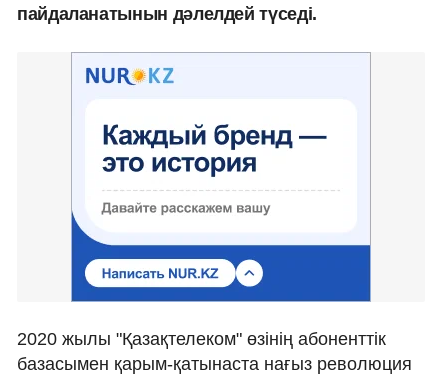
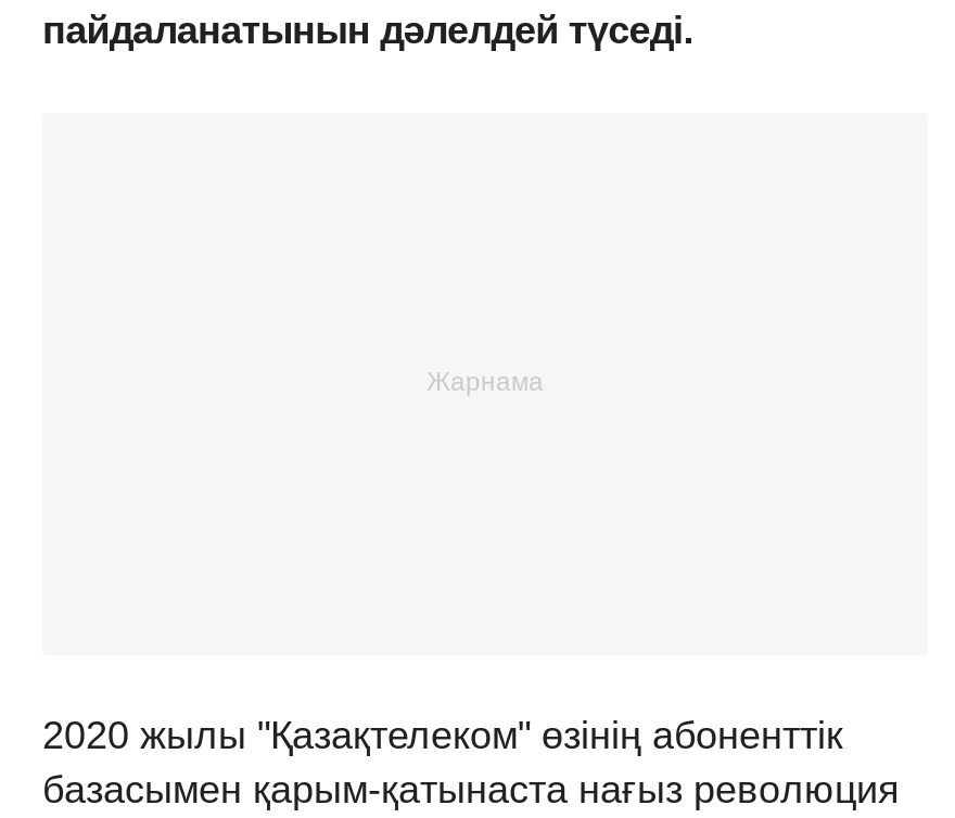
- [image]
